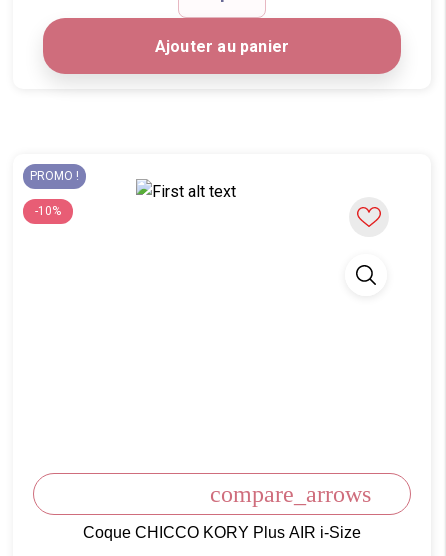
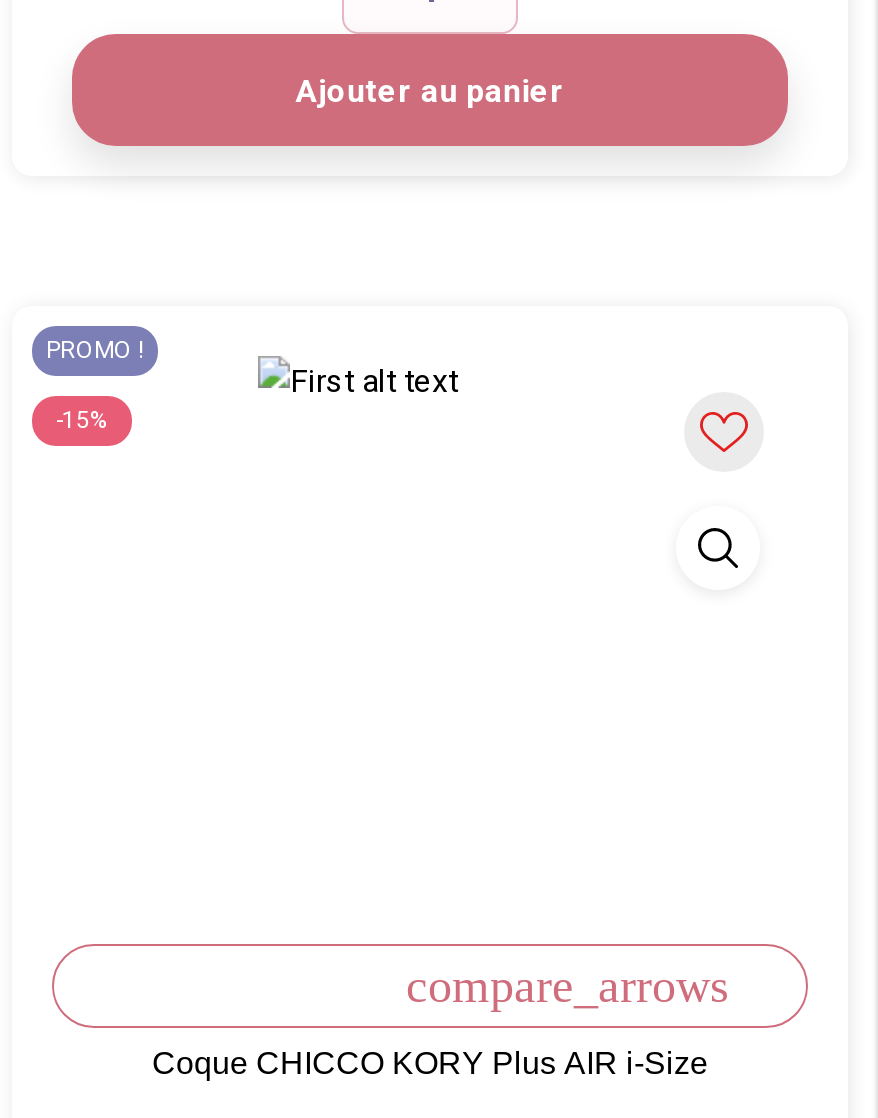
- -10%
+ -15%
